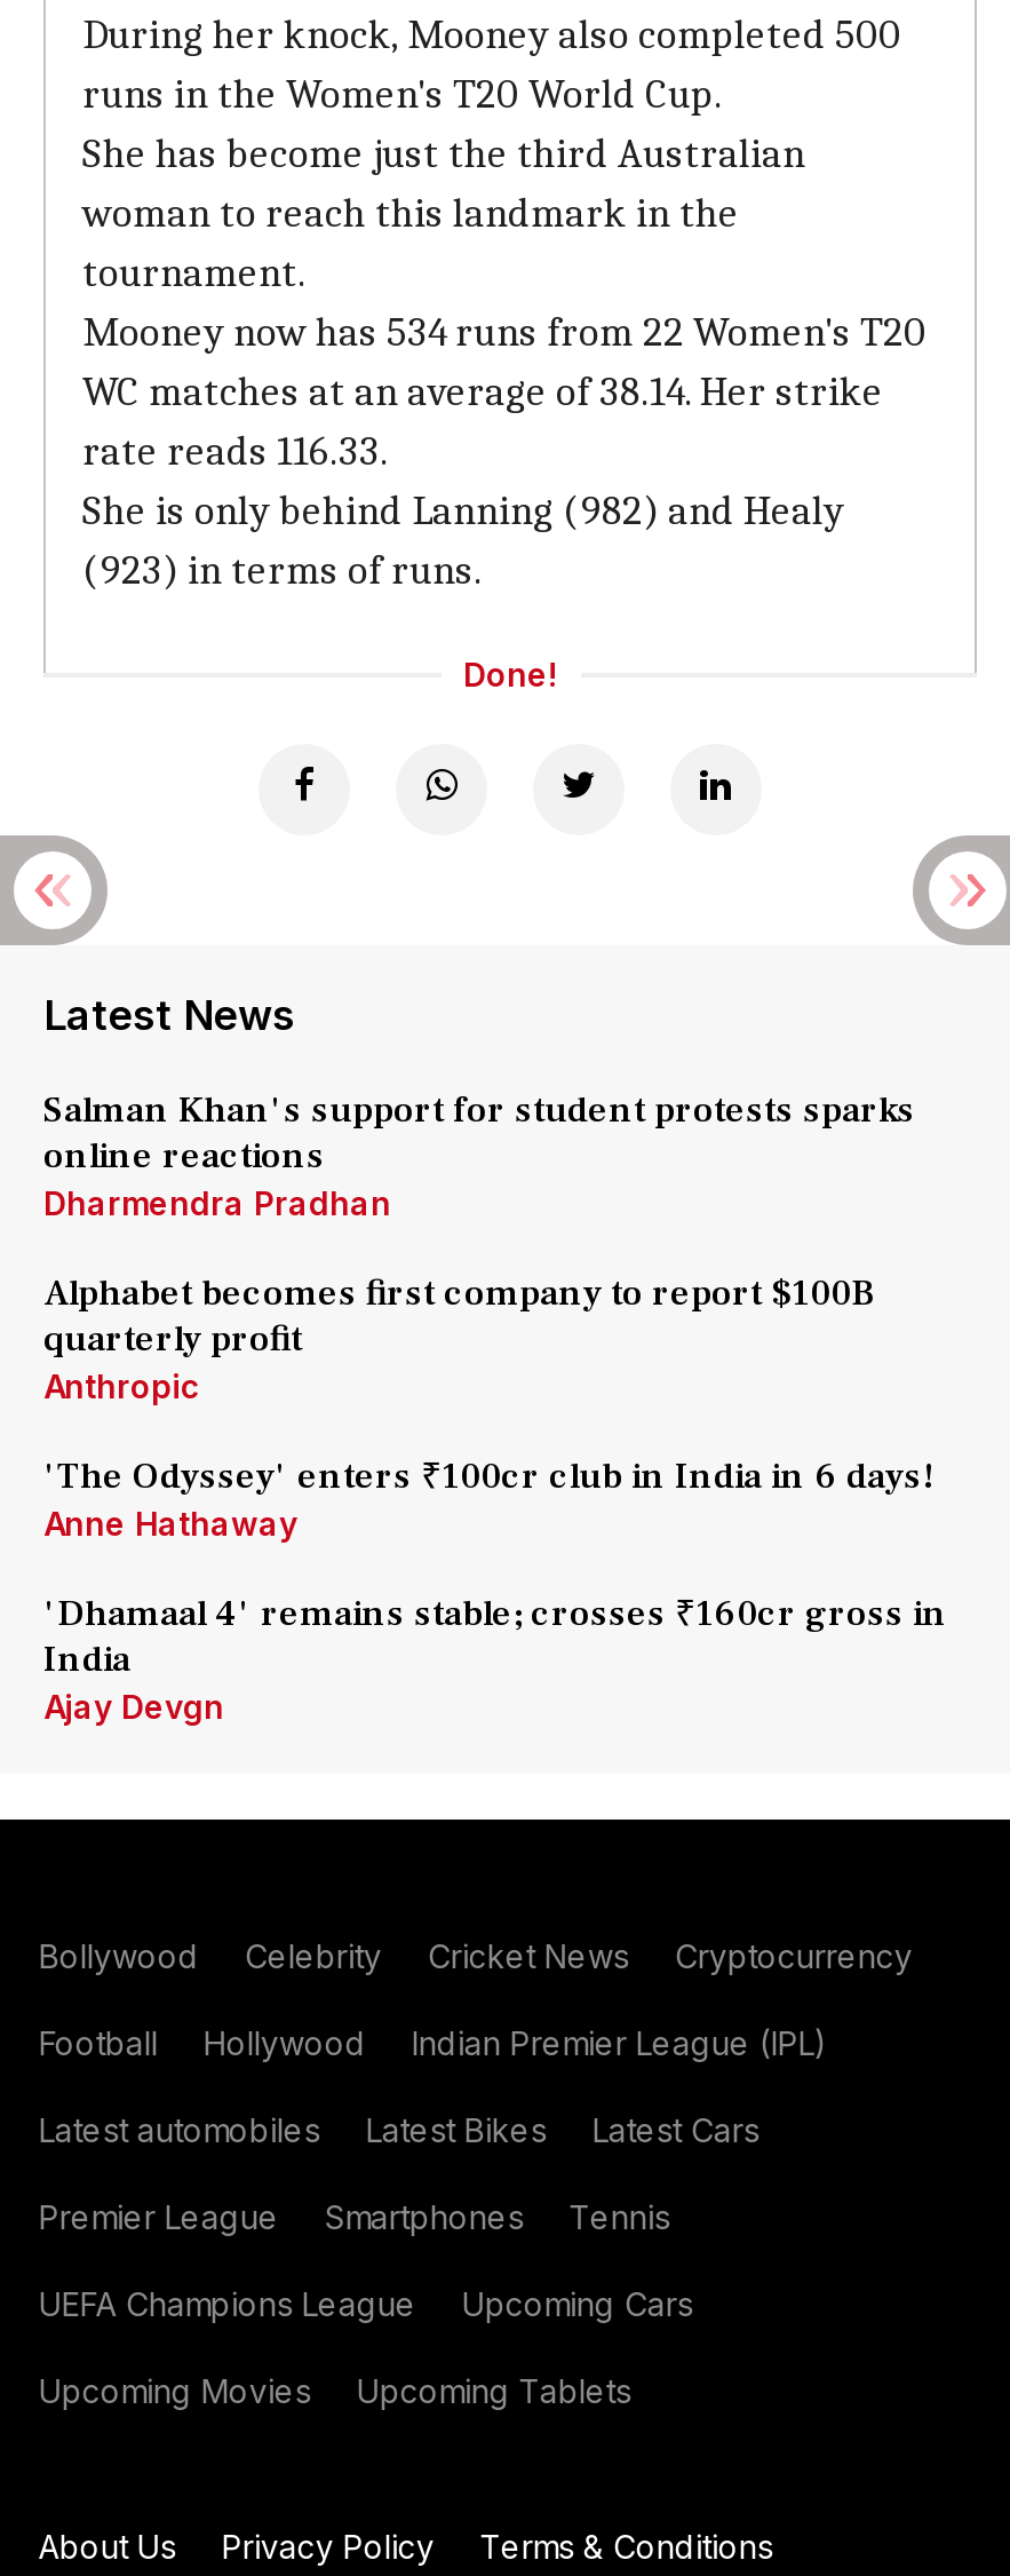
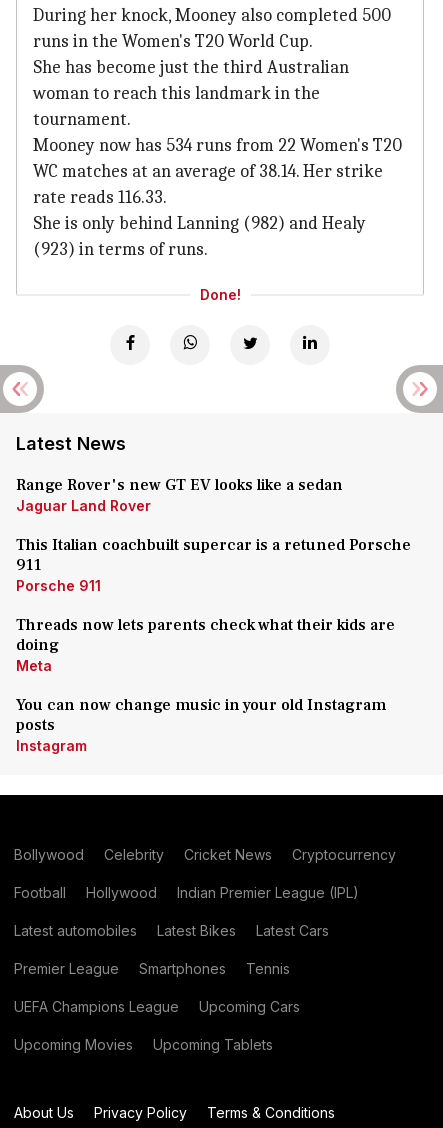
- Salman Khan's support for student protests sparks
- online reactions
- Dharmendra Pradhan
+ Range Rover's new GT EV looks like a sedan
+ Jaguar Land Rover

- Alphabet becomes first company to report $100B
- quarterly profit
- Anthropic
+ This Italian coachbuilt supercar is a retuned Porsche
+ 911
+ Porsche 911

- 'The Odyssey' enters ₹100cr club in India in 6 days!
- Anne Hathaway
+ Threads now lets parents check what their kids are
+ doing
+ Meta

- 'Dhamaal 4' remains stable; crosses ₹160cr gross in
- India
- Ajay Devgn
+ You can now change music in your old Instagram
+ posts
+ Instagram
